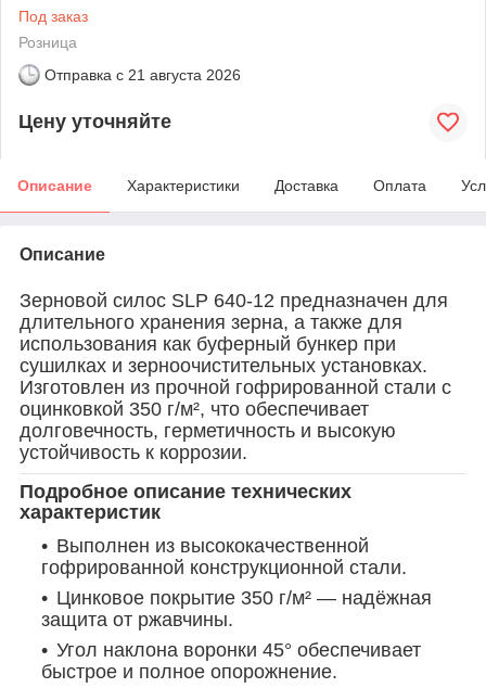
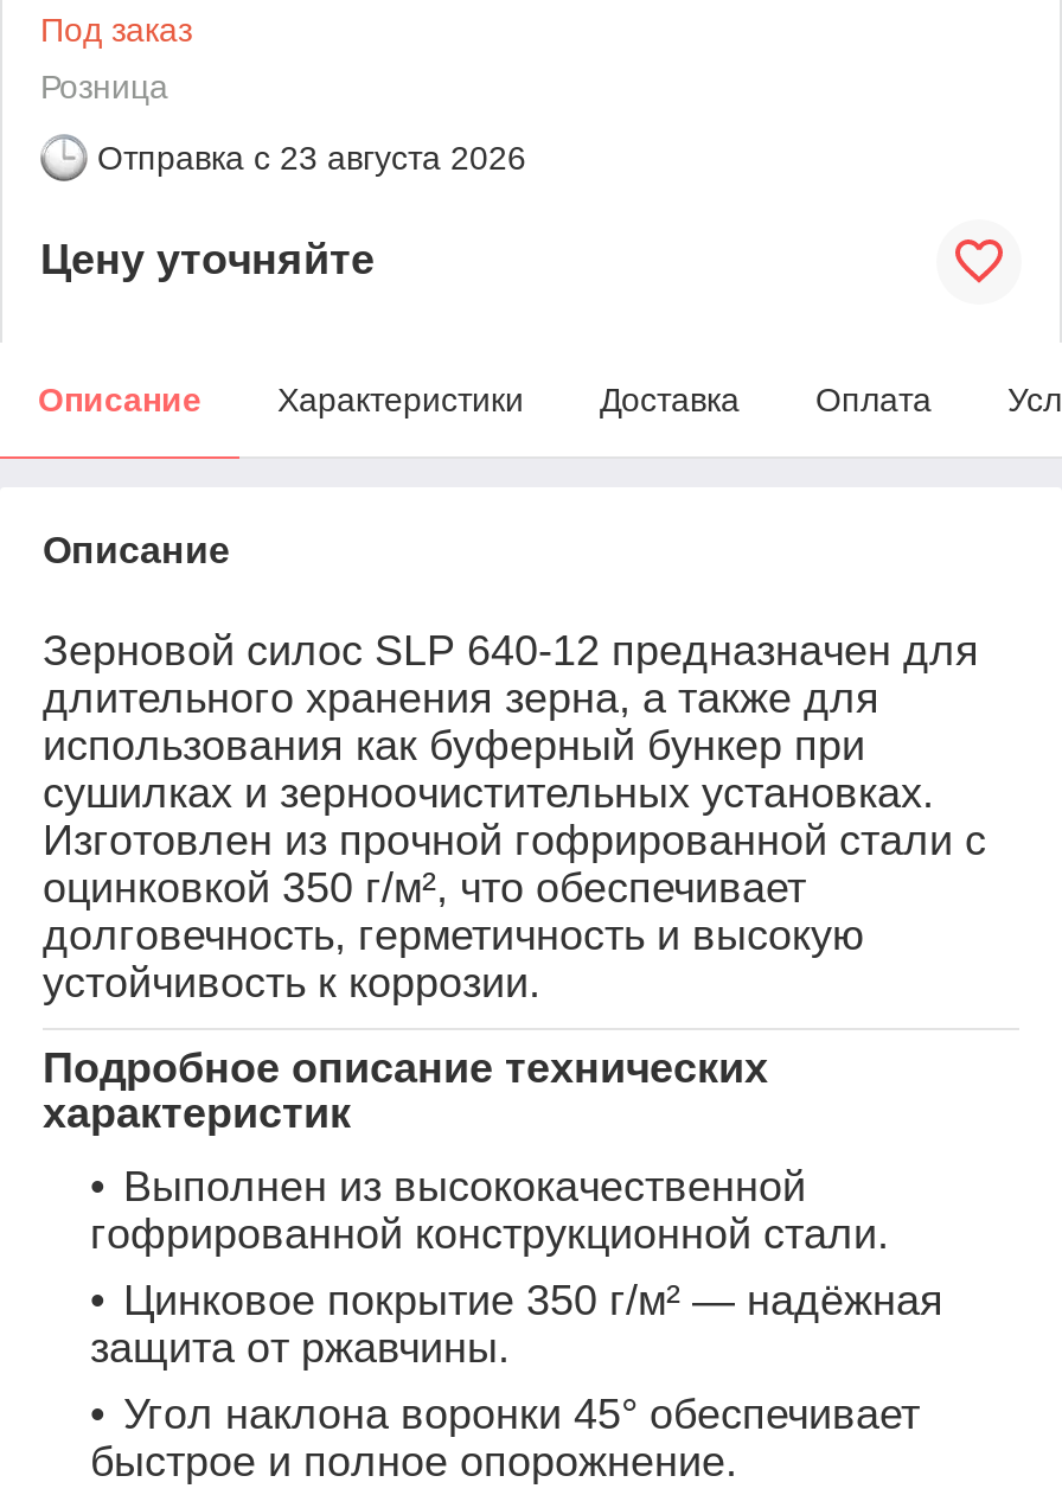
- Отправка с 21 августа 2026
+ Отправка с 23 августа 2026
